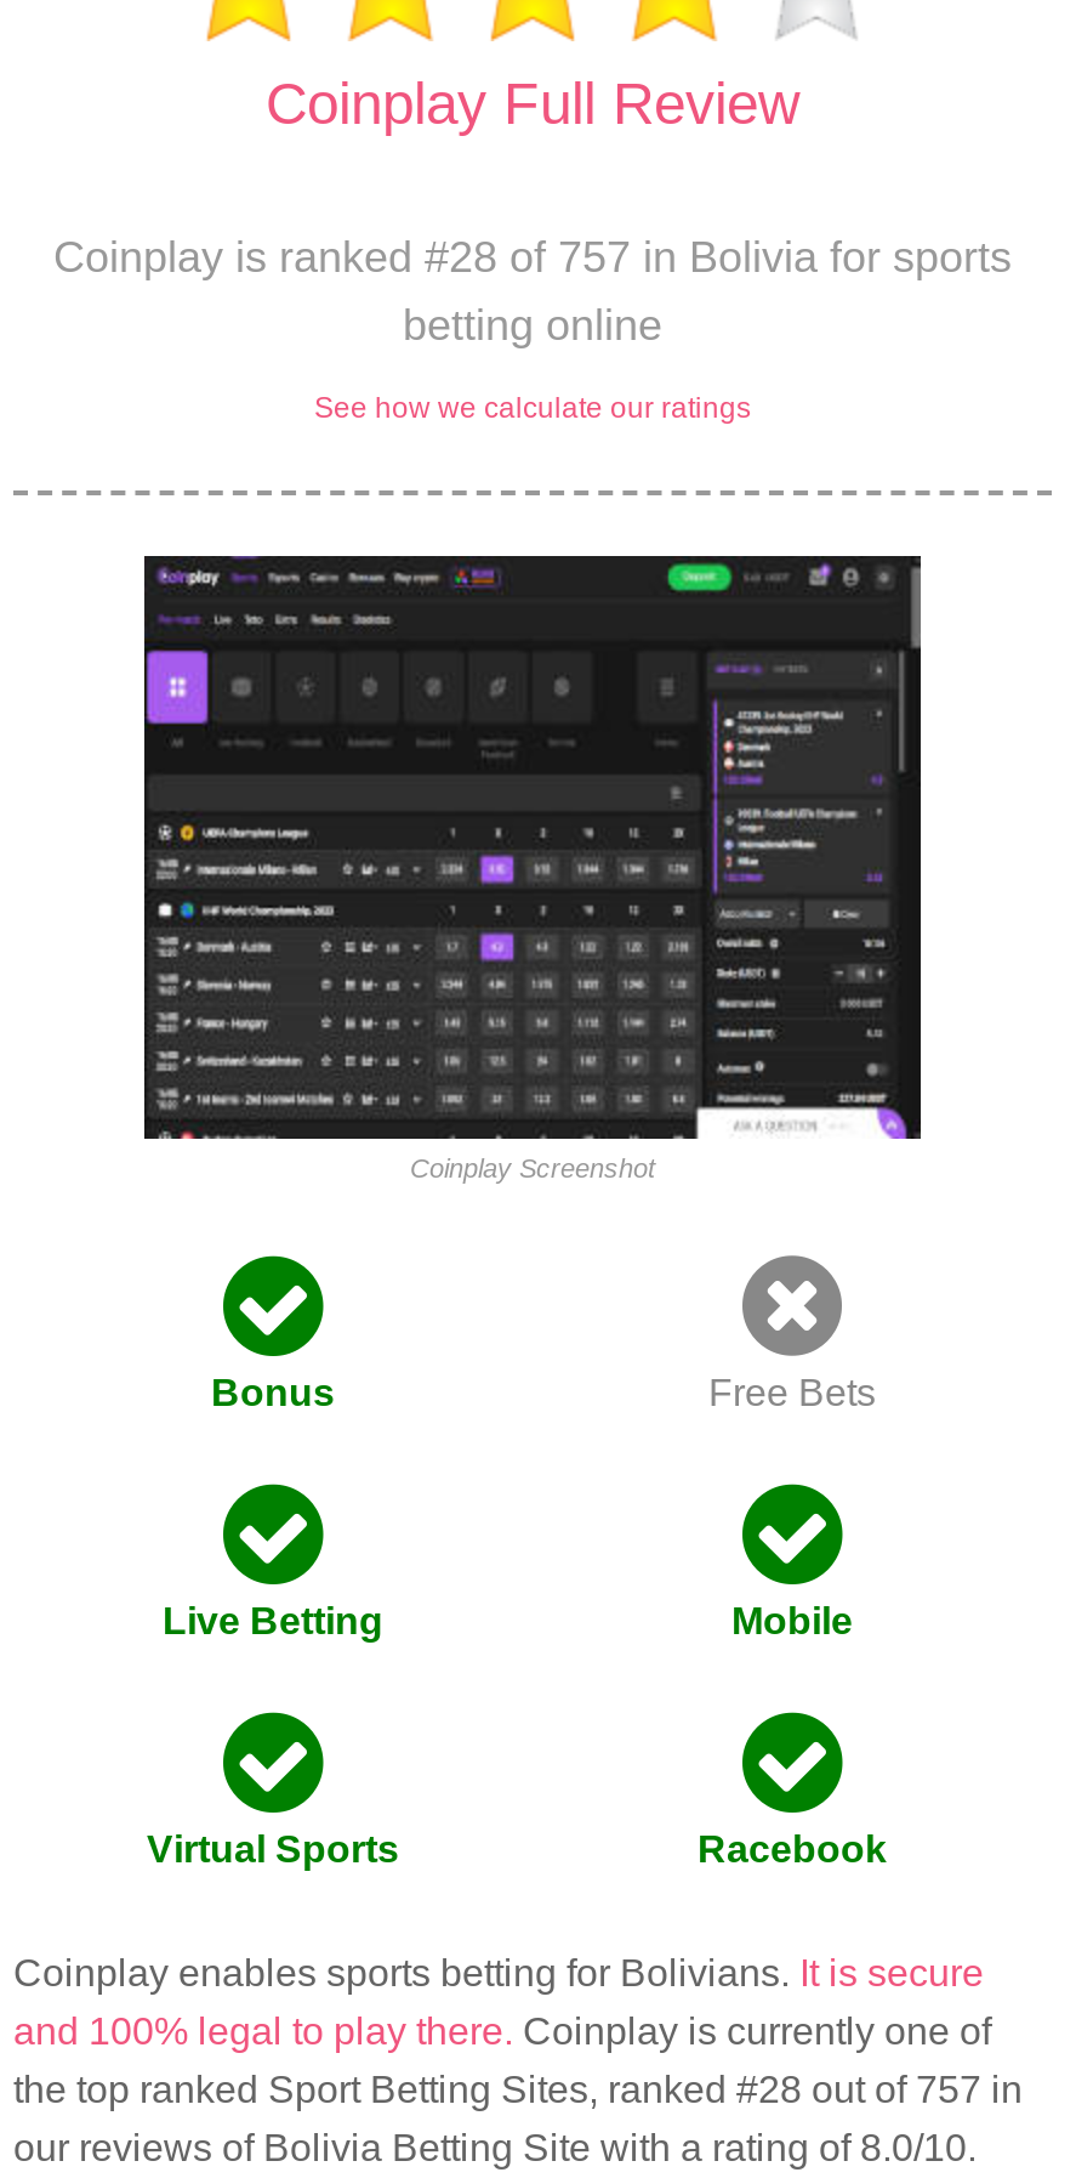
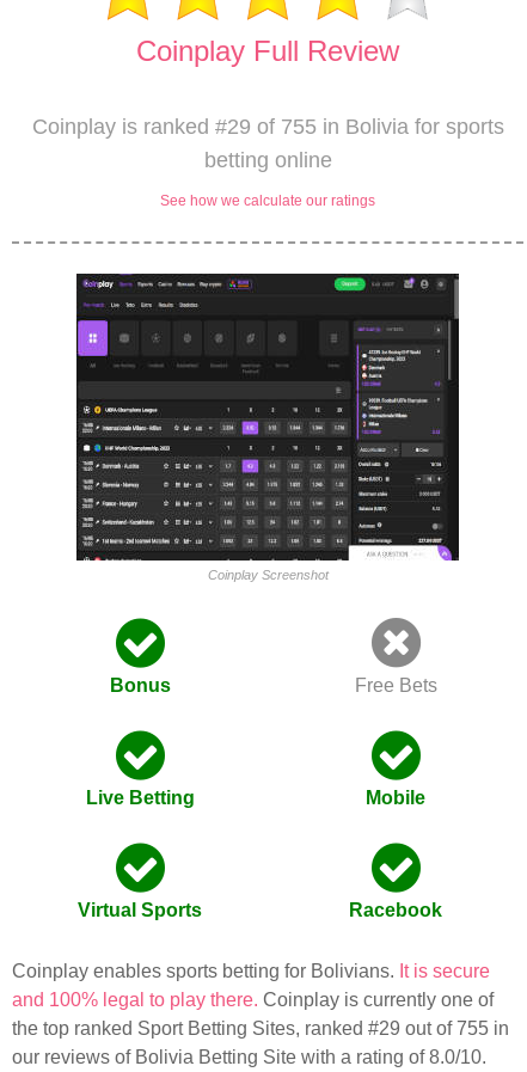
- Coinplay is ranked #28 of 757 in Bolivia for sports
+ Coinplay is ranked #29 of 755 in Bolivia for sports

- the top ranked Sport Betting Sites, ranked #28 out of 757 in
+ the top ranked Sport Betting Sites, ranked #29 out of 755 in
